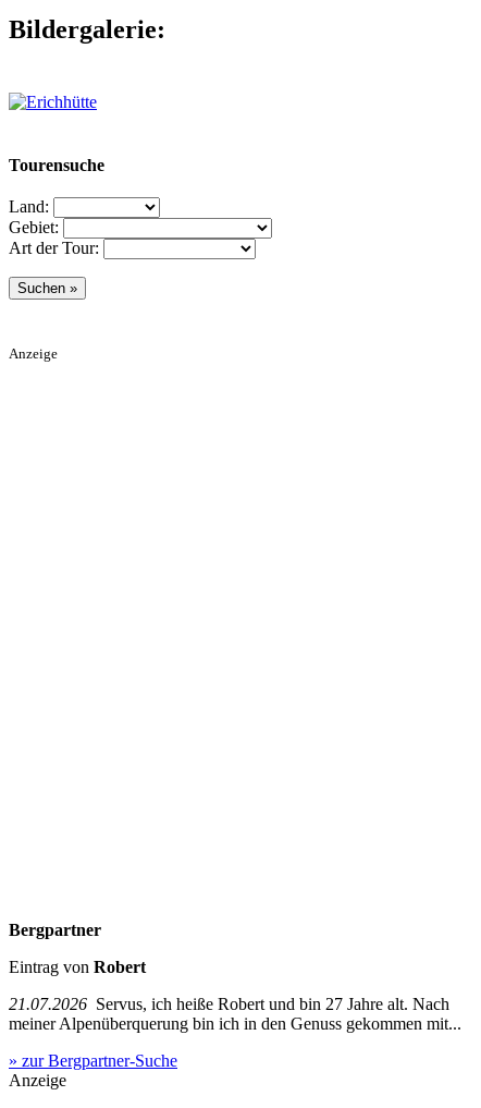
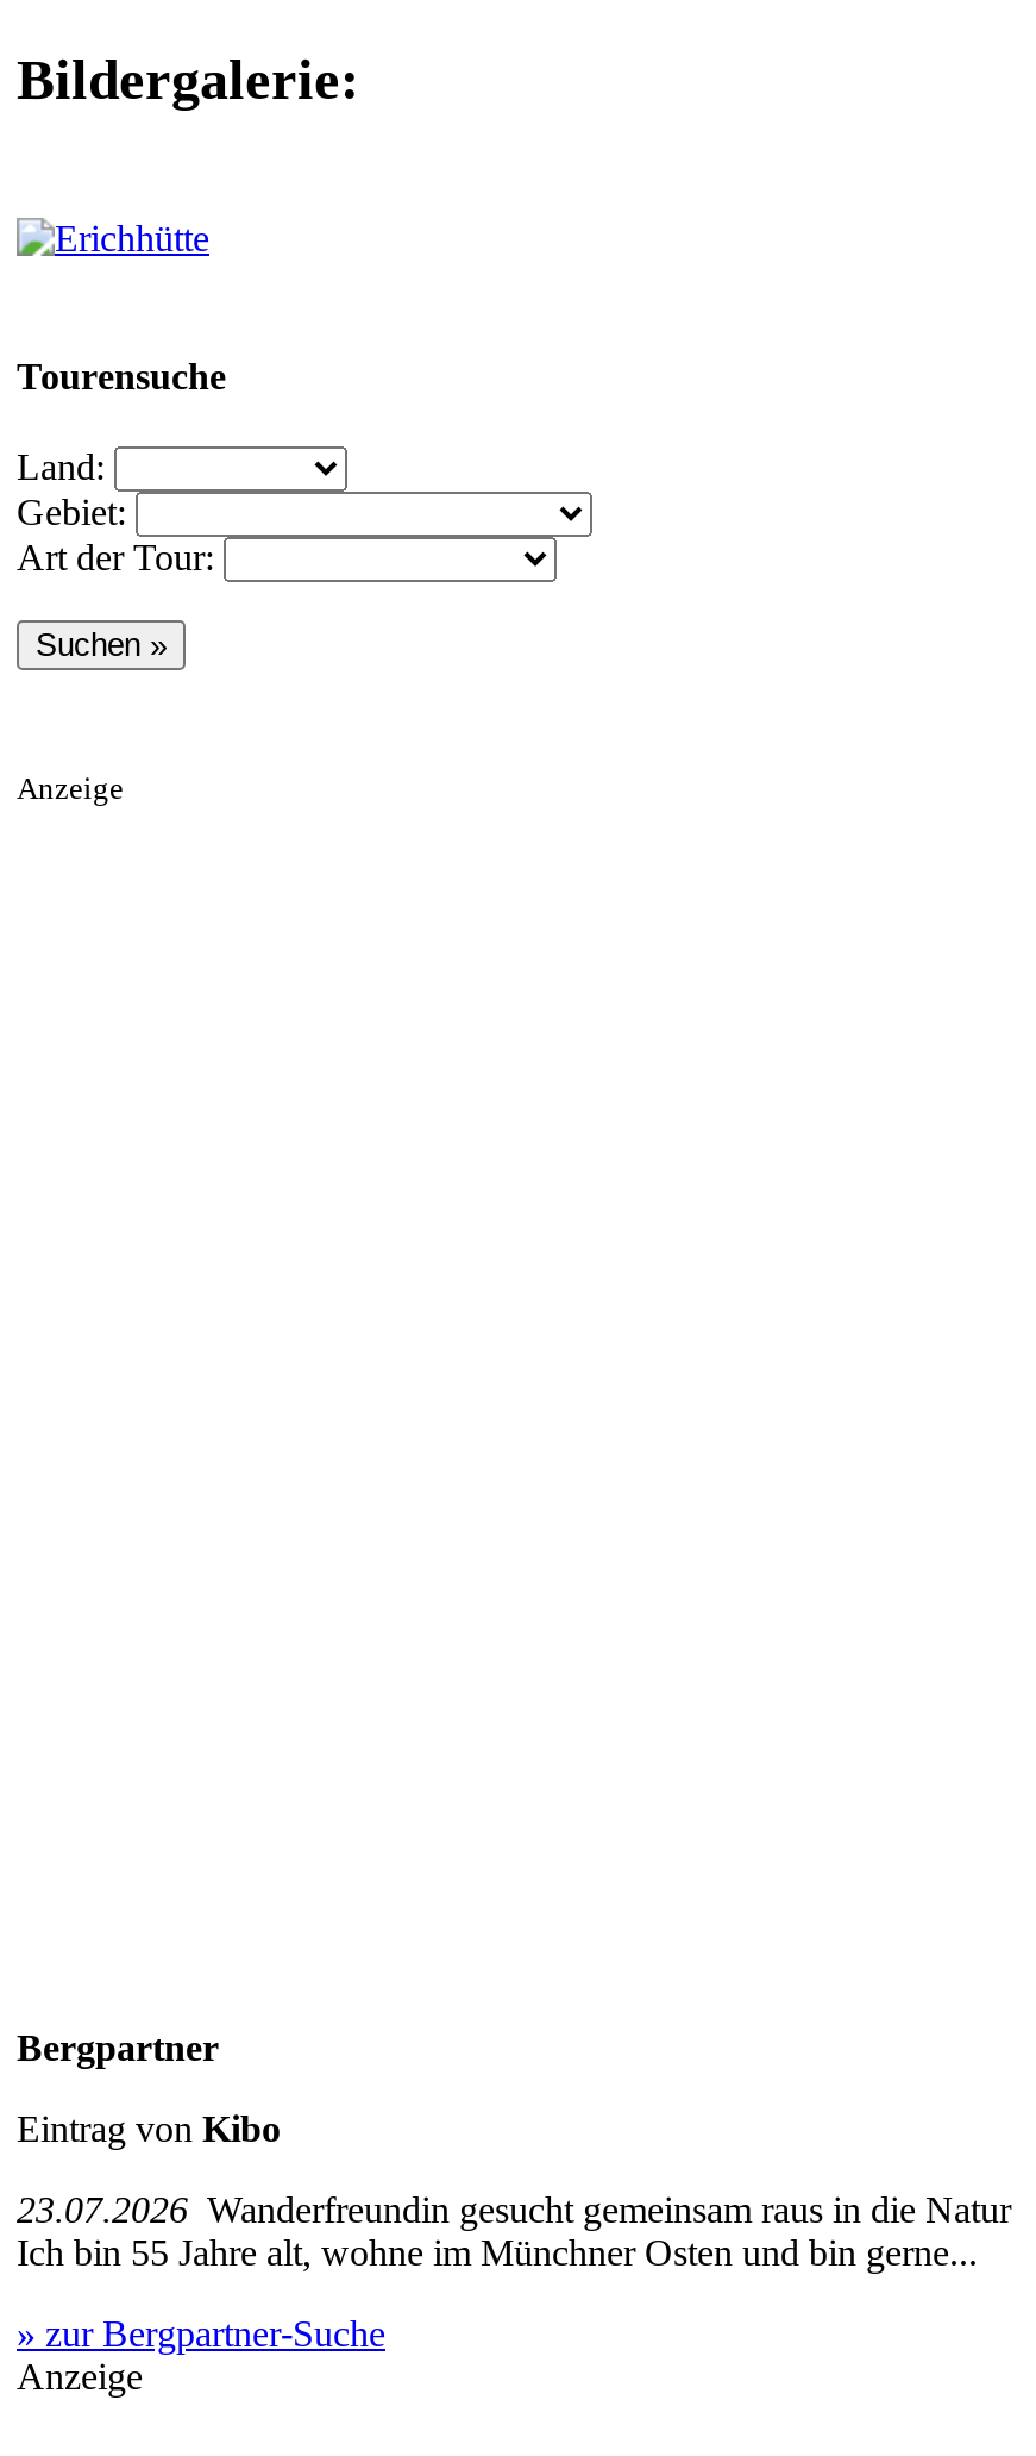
- Eintrag von Robert
+ Eintrag von Kibo

- 21.07.2026 Servus, ich heiße Robert und bin 27 Jahre alt. Nach
- meiner Alpenüberquerung bin ich in den Genuss gekommen mit...
+ 23.07.2026 Wanderfreundin gesucht gemeinsam raus in die Natur
+ Ich bin 55 Jahre alt, wohne im Münchner Osten und bin gerne...
